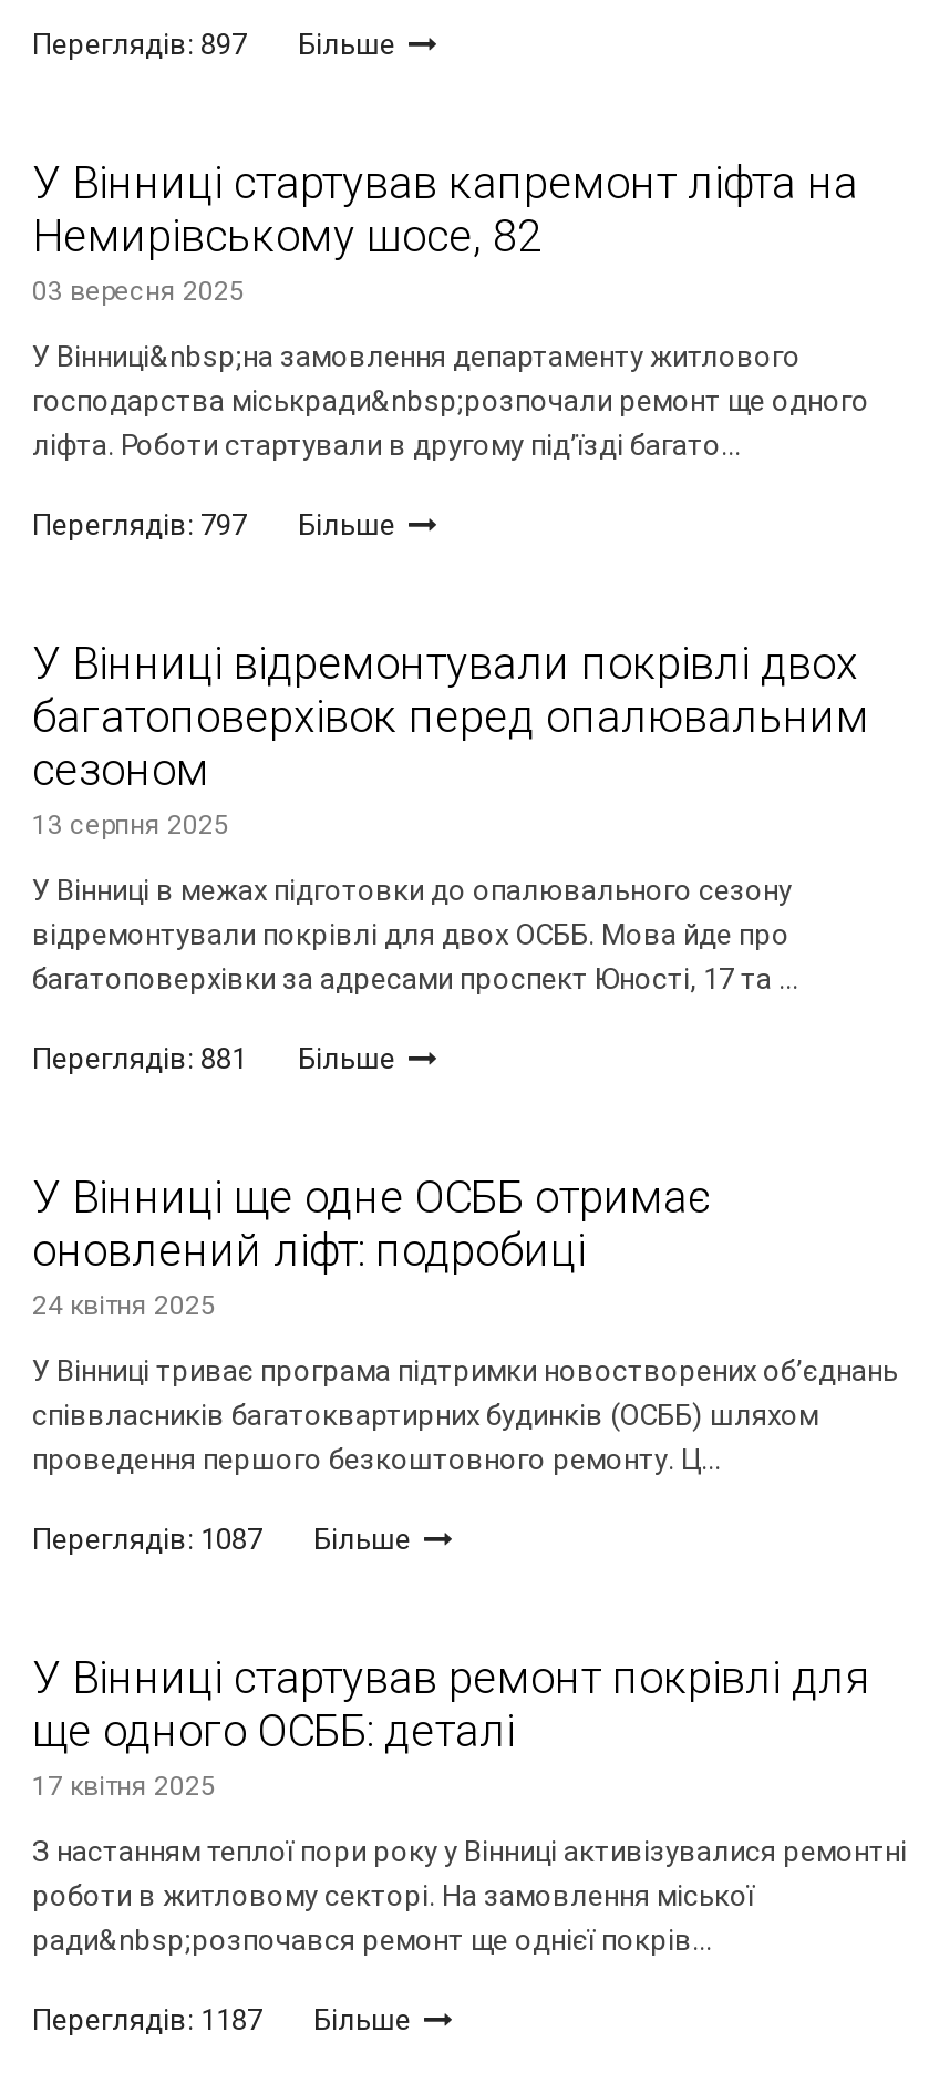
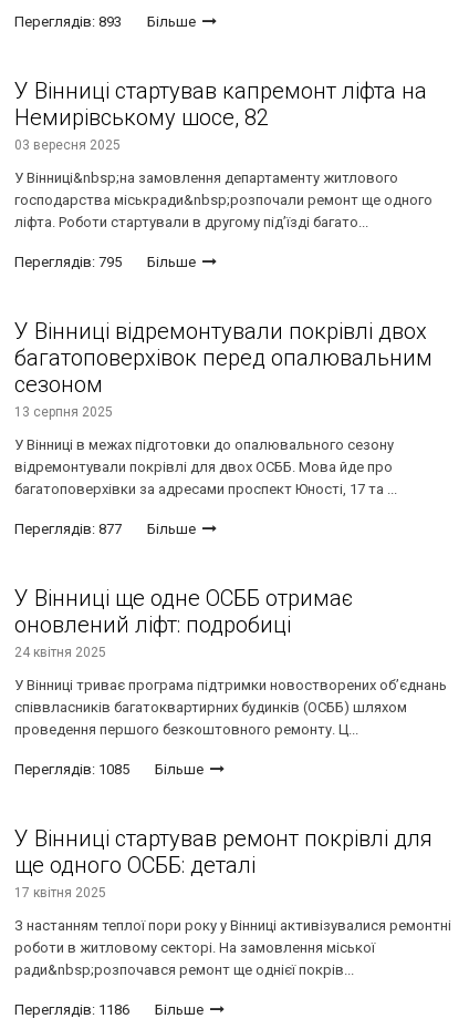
- Переглядів: 897 Більше
+ Переглядів: 893 Більше

- Переглядів: 797 Більше
+ Переглядів: 795 Більше

- Переглядів: 881 Більше
+ Переглядів: 877 Більше

- Переглядів: 1087 Більше
+ Переглядів: 1085 Більше

- Переглядів: 1187 Більше
+ Переглядів: 1186 Більше
